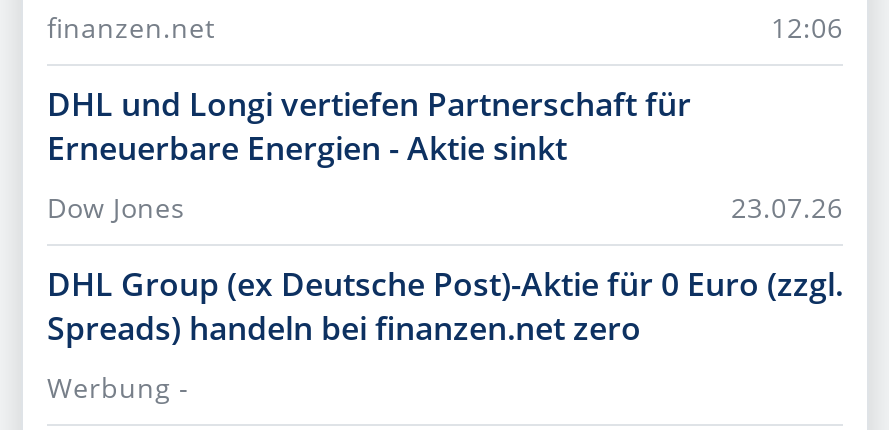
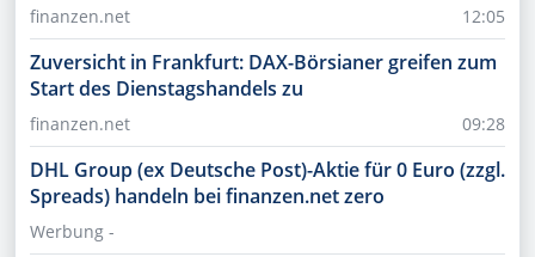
- 12:06
+ 12:05

- DHL und Longi vertiefen Partnerschaft für
- Erneuerbare Energien - Aktie sinkt
+ Zuversicht in Frankfurt: DAX-Börsianer greifen zum
+ Start des Dienstagshandels zu

- 23.07.26
- Dow Jones
+ 09:28
+ finanzen.net
